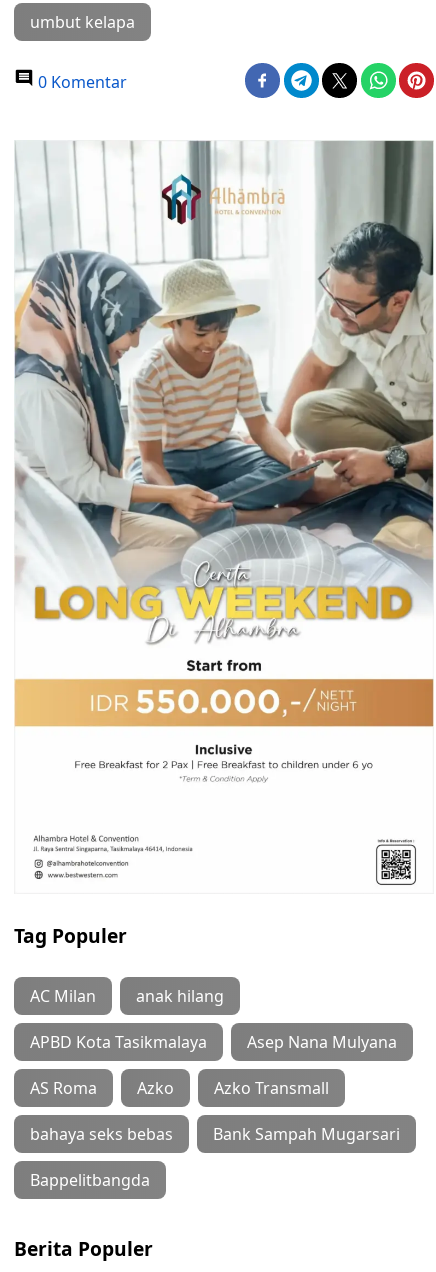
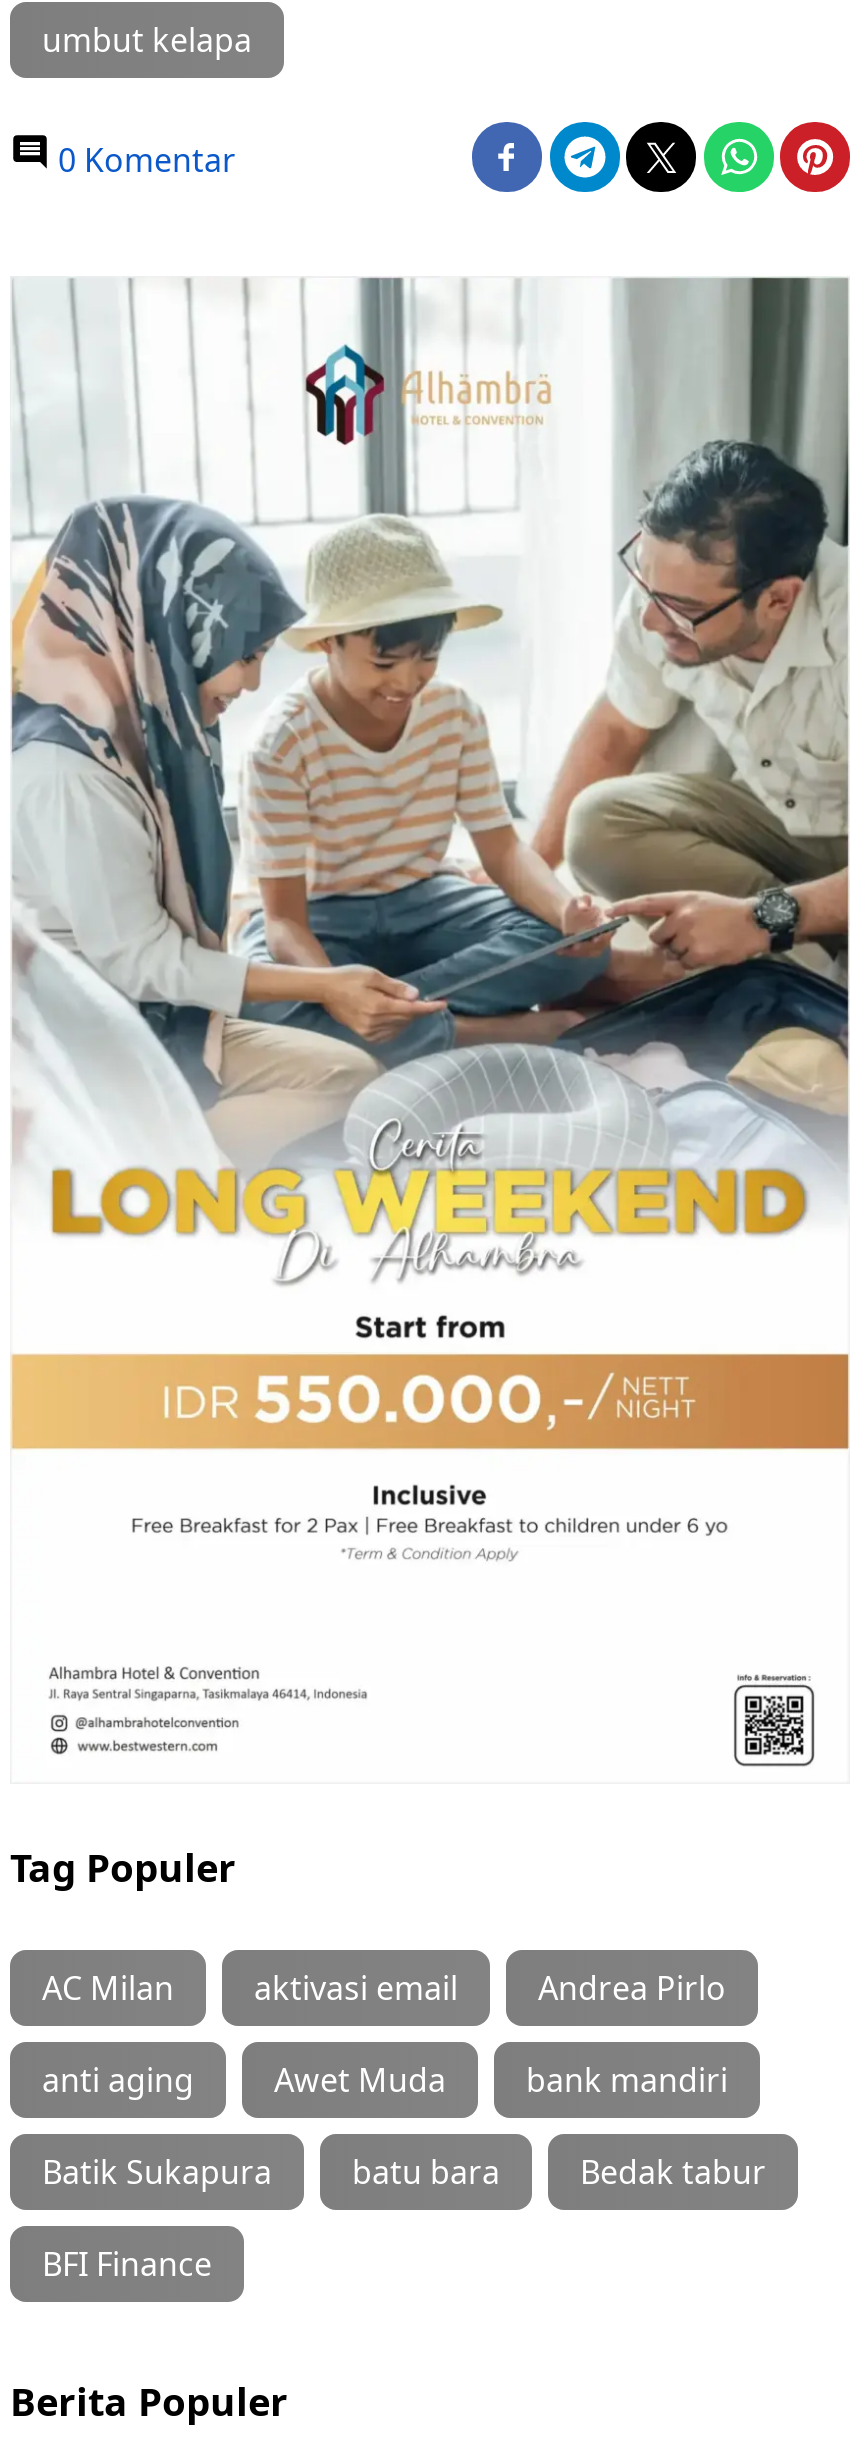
- anak hilang
- APBD Kota Tasikmalaya
- Asep Nana Mulyana
- AS Roma
- Azko
- Azko Transmall
- bahaya seks bebas
- Bank Sampah Mugarsari
- Bappelitbangda
+ aktivasi email
+ Andrea Pirlo
+ anti aging
+ Awet Muda
+ bank mandiri
+ Batik Sukapura
+ batu bara
+ Bedak tabur
+ BFI Finance
